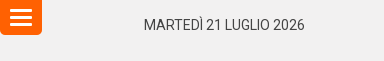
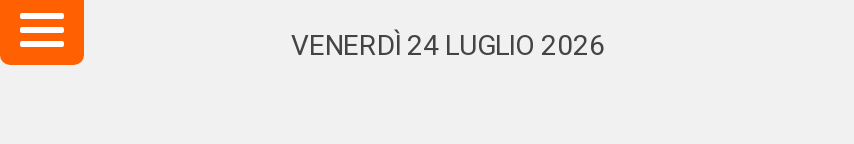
- MARTEDÌ 21 LUGLIO 2026
+ VENERDÌ 24 LUGLIO 2026
